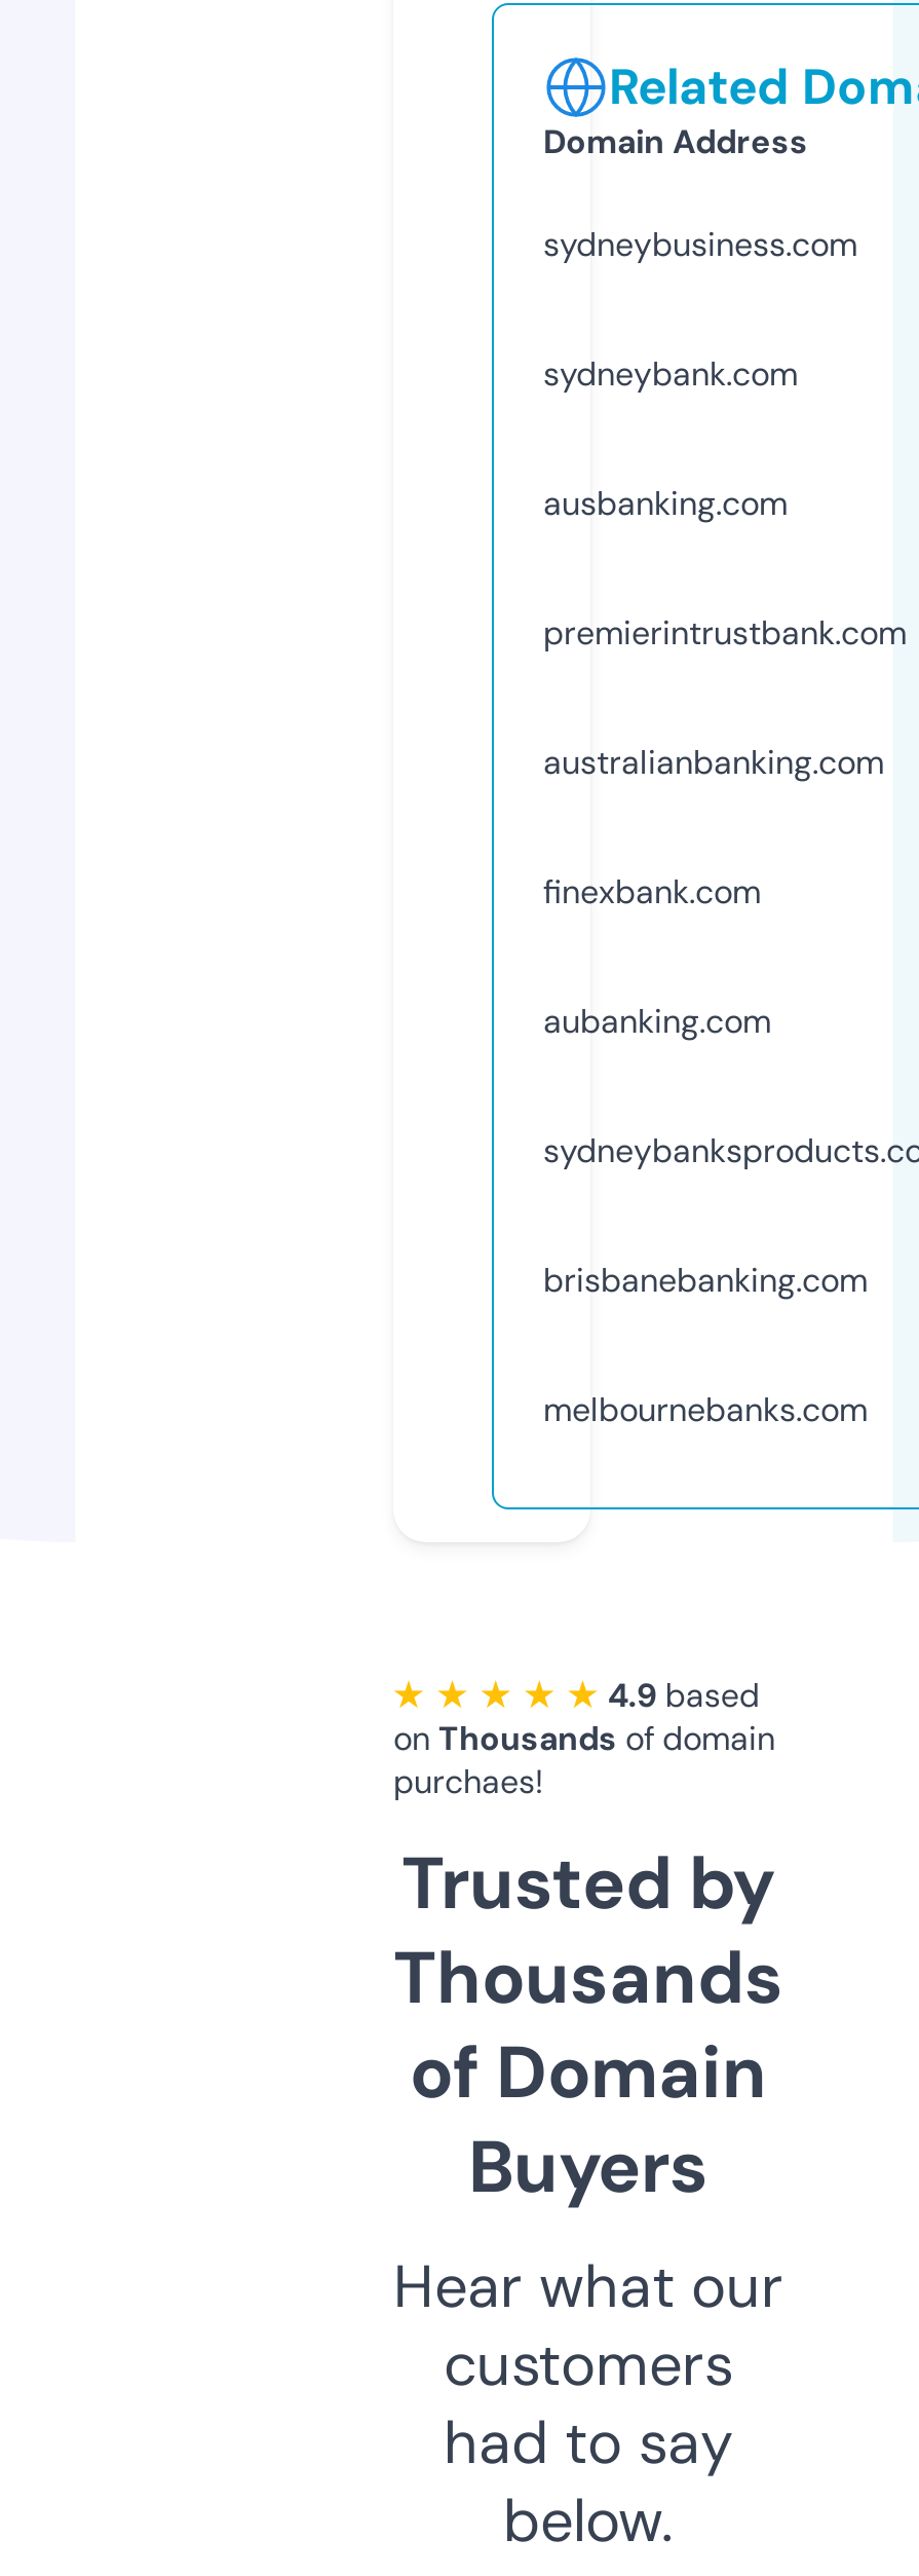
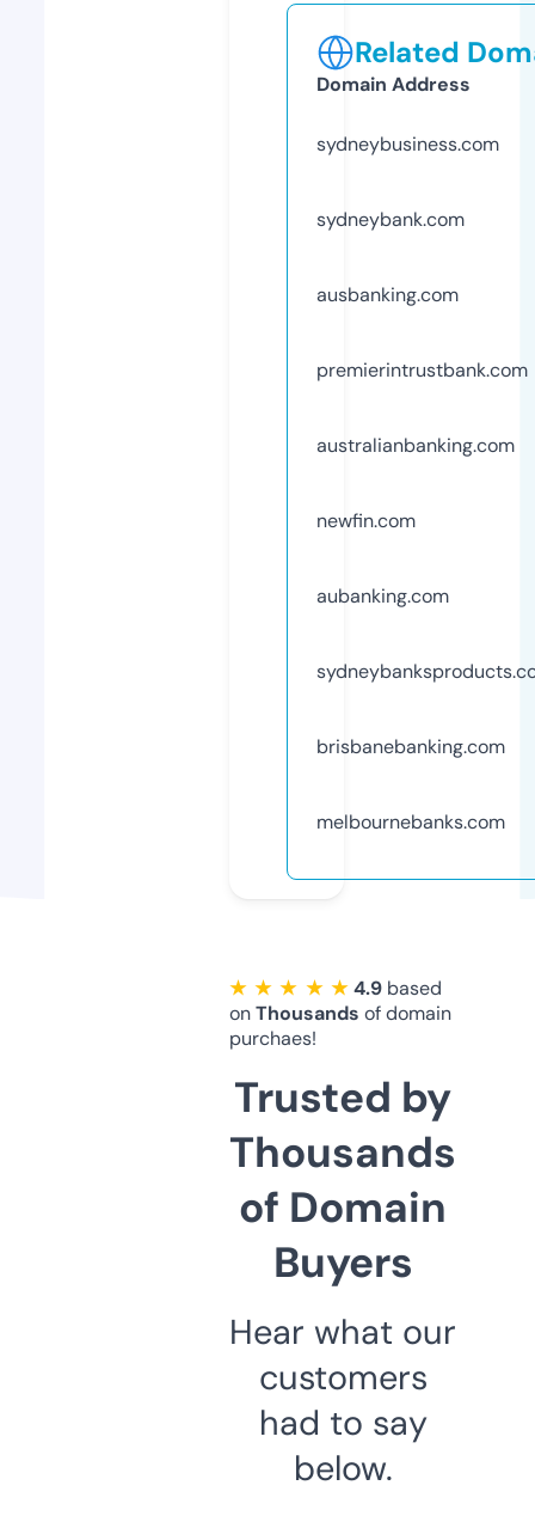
- finexbank.com
+ newfin.com
